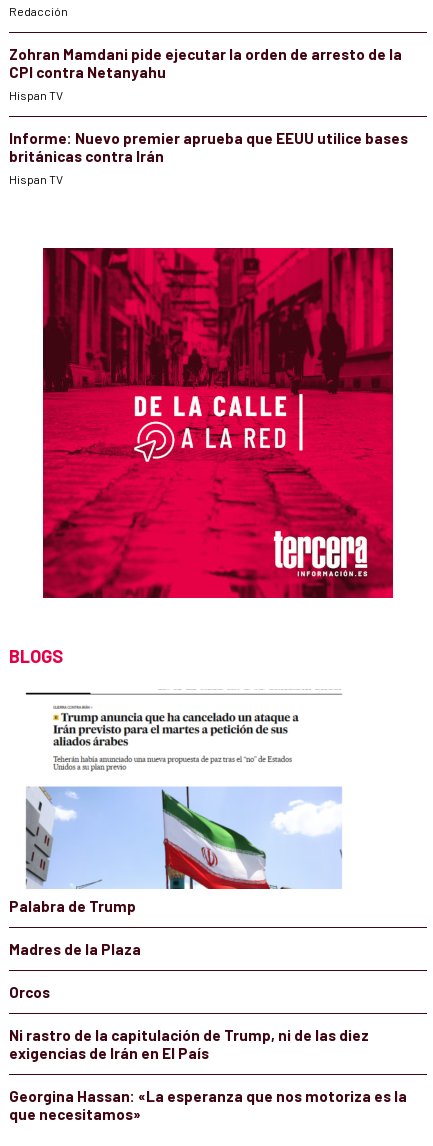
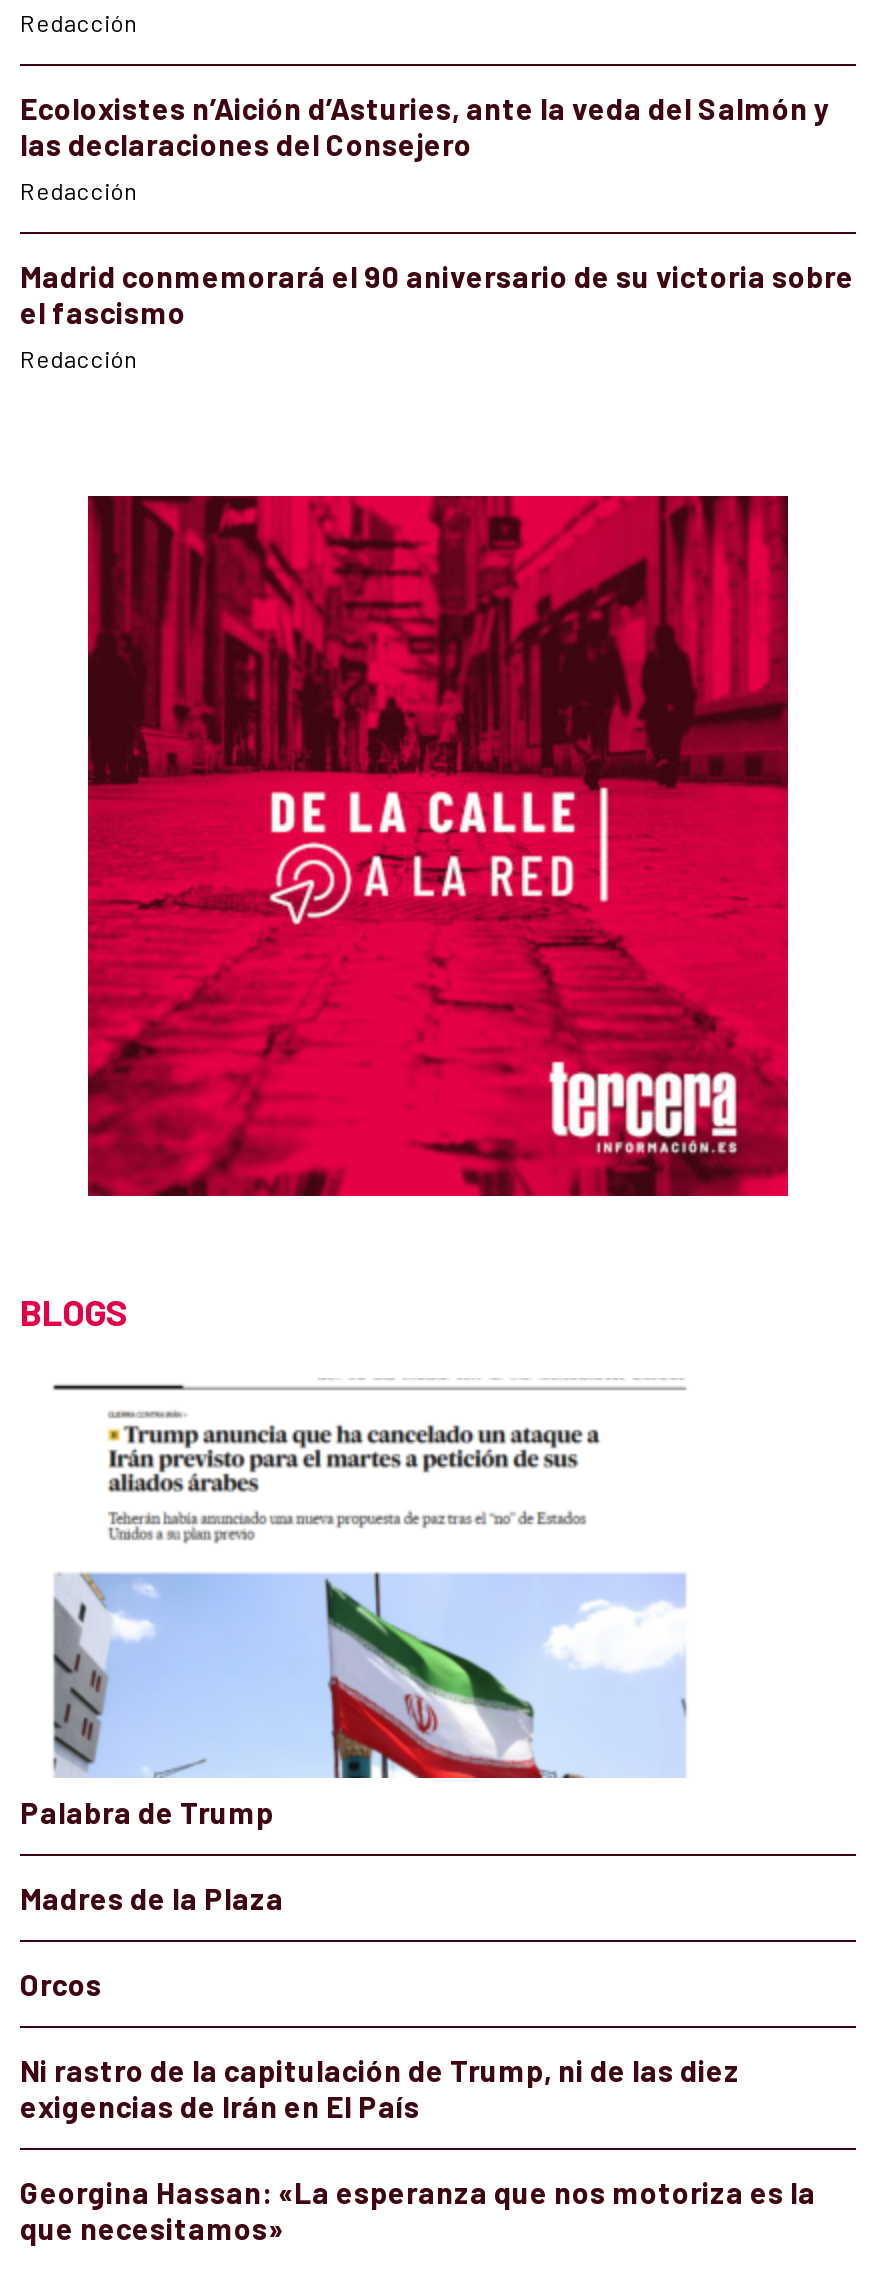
- Zohran Mamdani pide ejecutar la orden de arresto de la
- CPI contra Netanyahu
- Hispan TV
+ Ecoloxistes n’Aición d’Asturies, ante la veda del Salmón y
+ las declaraciones del Consejero
+ Redacción

- Informe: Nuevo premier aprueba que EEUU utilice bases
- británicas contra Irán
- Hispan TV
+ Madrid conmemorará el 90 aniversario de su victoria sobre
+ el fascismo
+ Redacción
